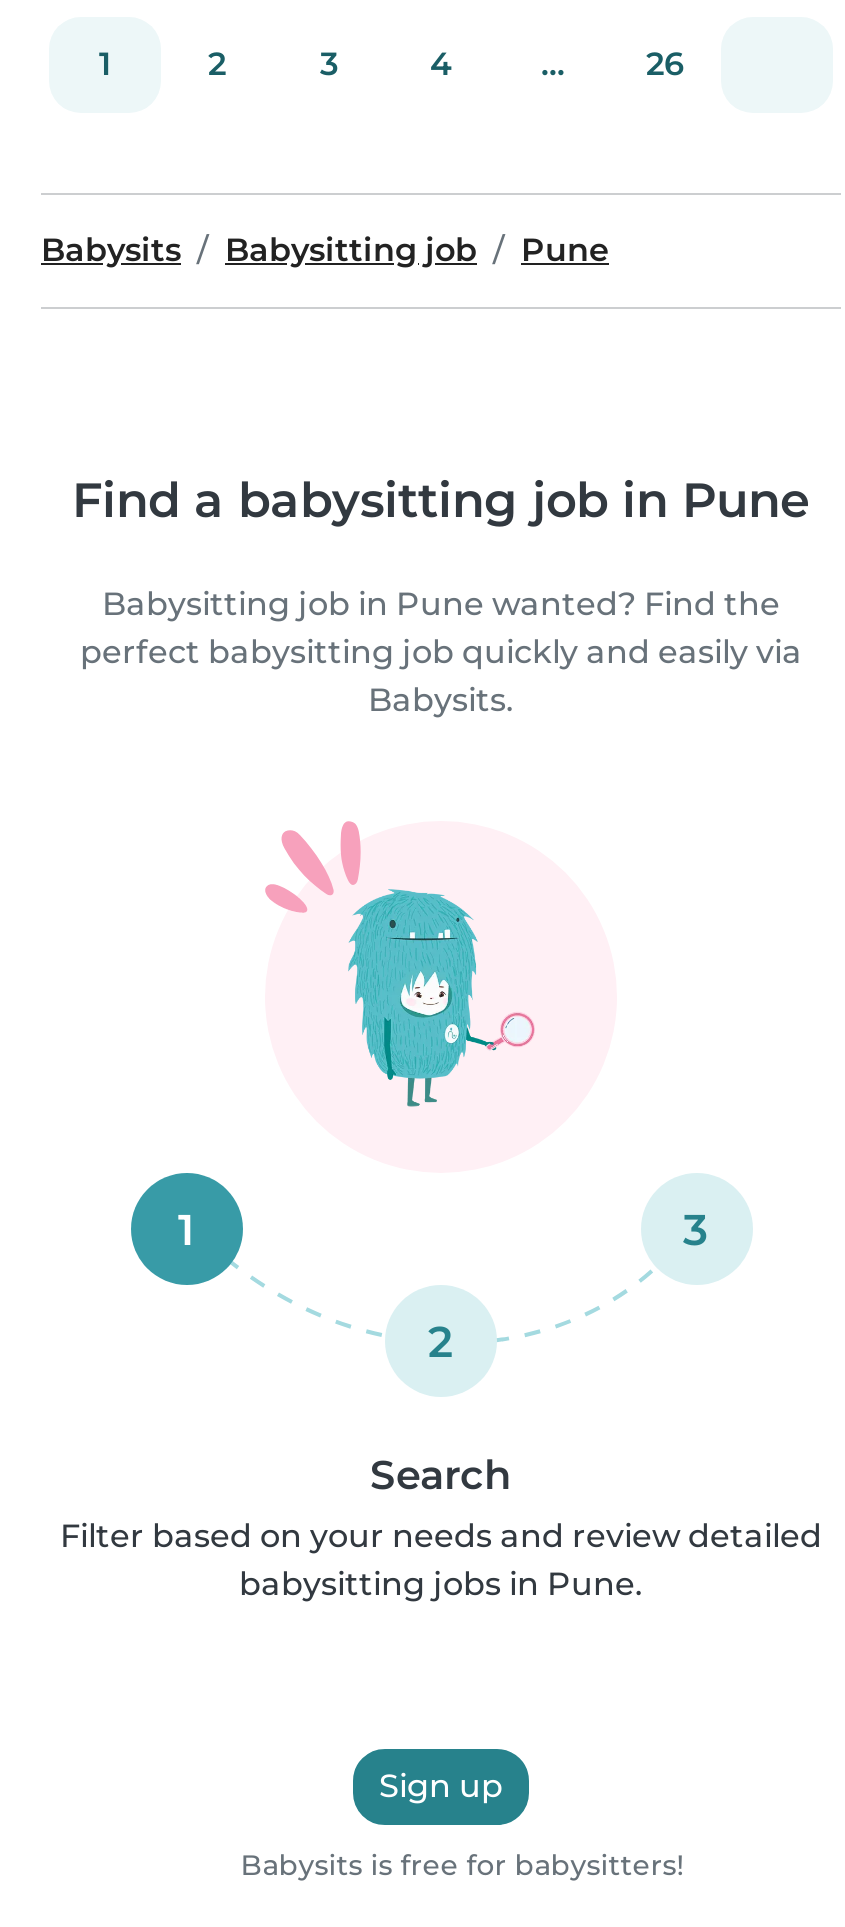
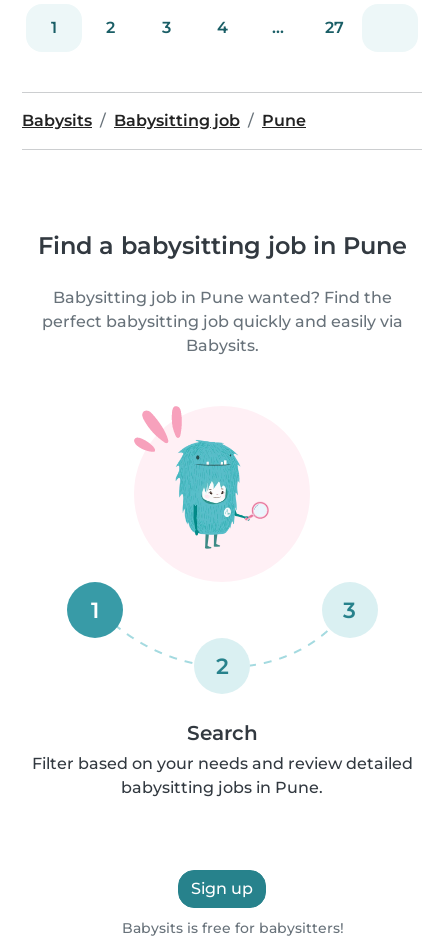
- 26
+ 27
